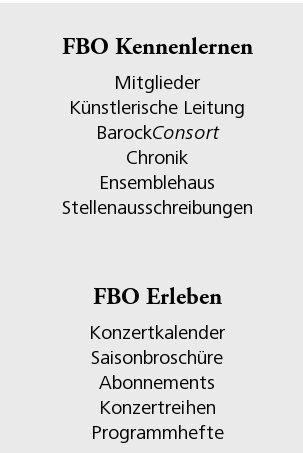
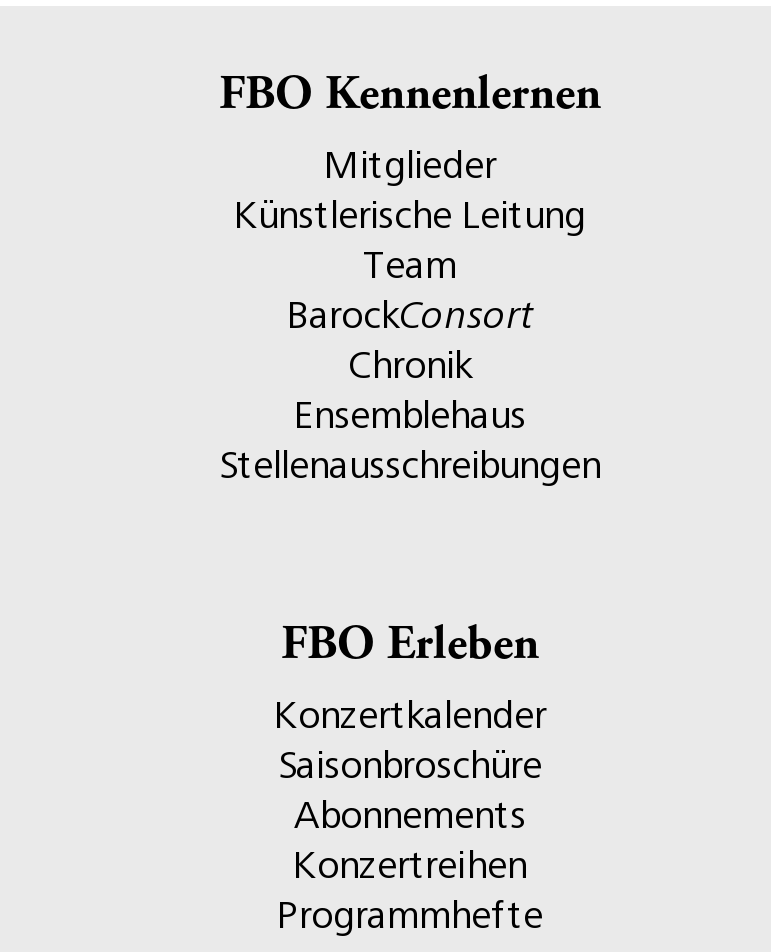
+ Team
